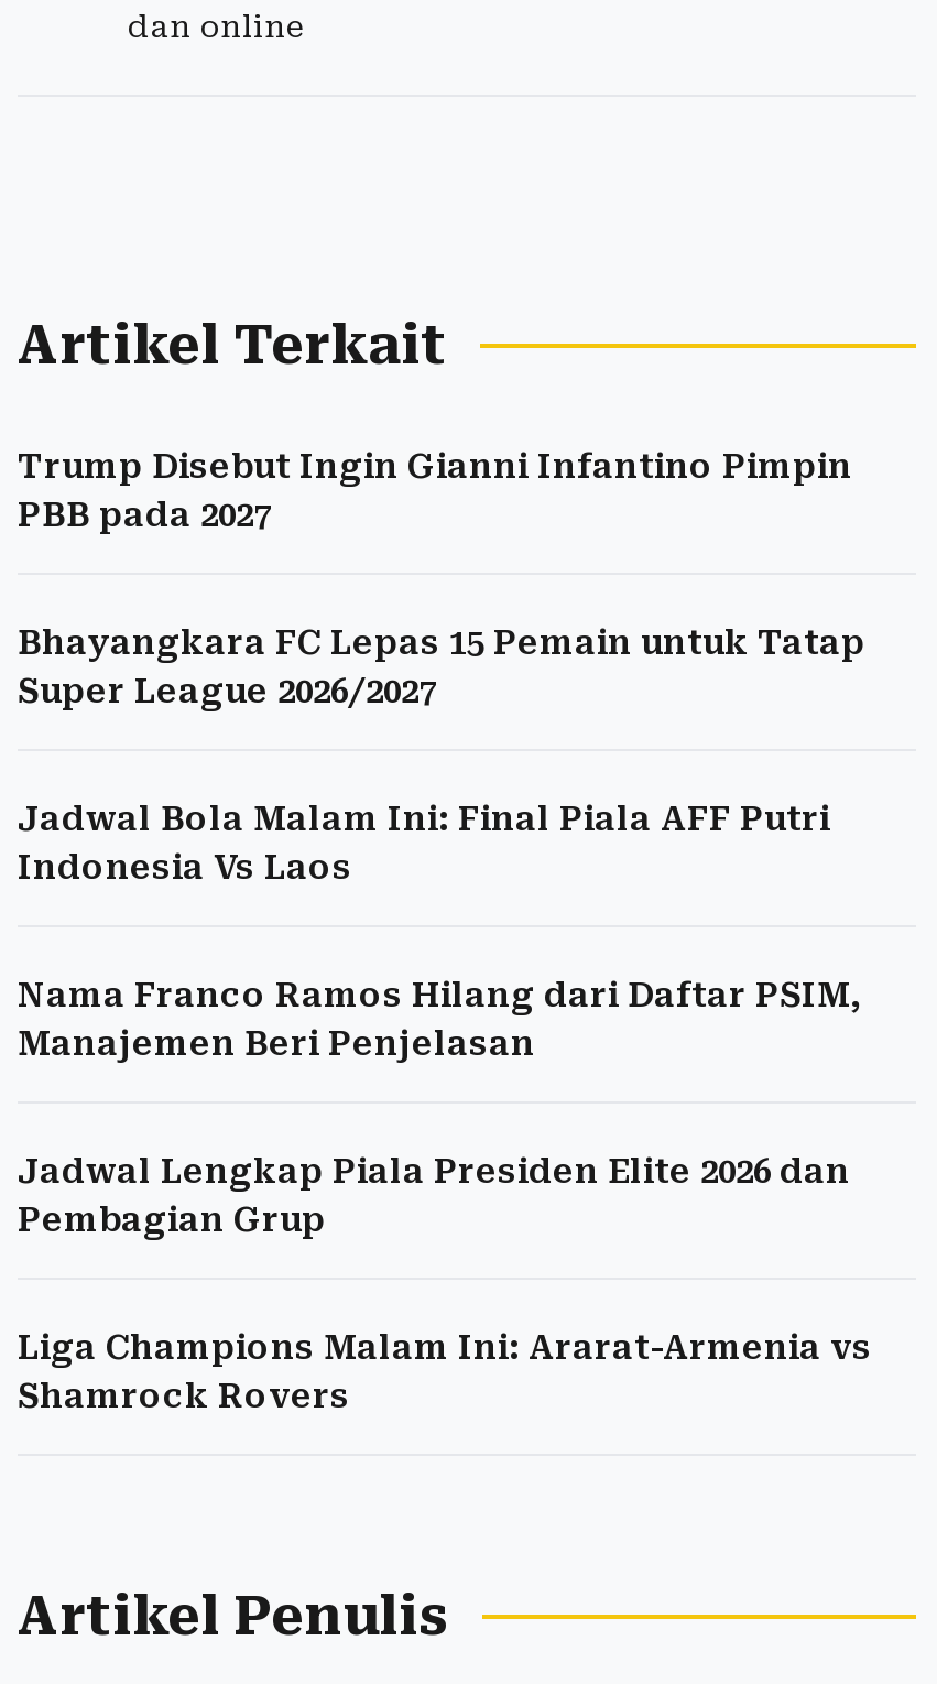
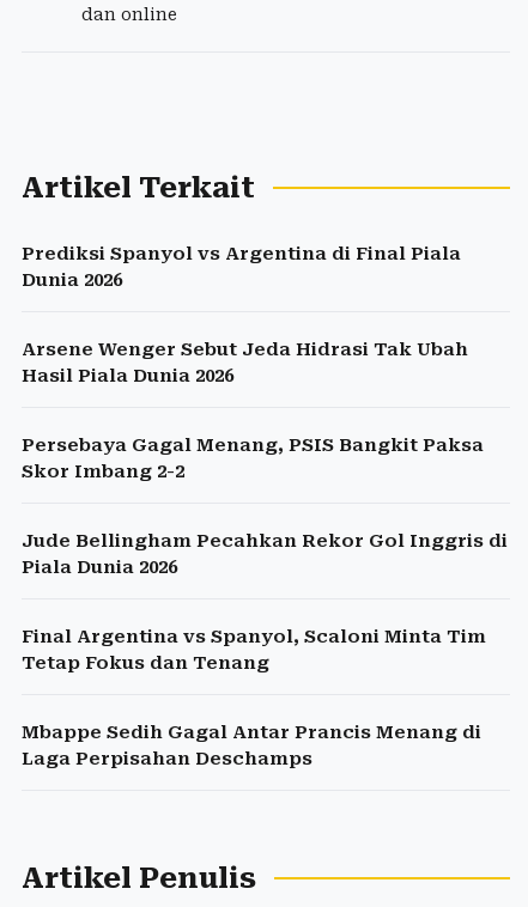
- Trump Disebut Ingin Gianni Infantino Pimpin
- PBB pada 2027
+ Prediksi Spanyol vs Argentina di Final Piala
+ Dunia 2026

- Bhayangkara FC Lepas 15 Pemain untuk Tatap
- Super League 2026/2027
+ Arsene Wenger Sebut Jeda Hidrasi Tak Ubah
+ Hasil Piala Dunia 2026

- Jadwal Bola Malam Ini: Final Piala AFF Putri
- Indonesia Vs Laos
+ Persebaya Gagal Menang, PSIS Bangkit Paksa
+ Skor Imbang 2-2

- Nama Franco Ramos Hilang dari Daftar PSIM,
- Manajemen Beri Penjelasan
+ Jude Bellingham Pecahkan Rekor Gol Inggris di
+ Piala Dunia 2026

- Jadwal Lengkap Piala Presiden Elite 2026 dan
- Pembagian Grup
+ Final Argentina vs Spanyol, Scaloni Minta Tim
+ Tetap Fokus dan Tenang

- Liga Champions Malam Ini: Ararat-Armenia vs
- Shamrock Rovers
+ Mbappe Sedih Gagal Antar Prancis Menang di
+ Laga Perpisahan Deschamps
